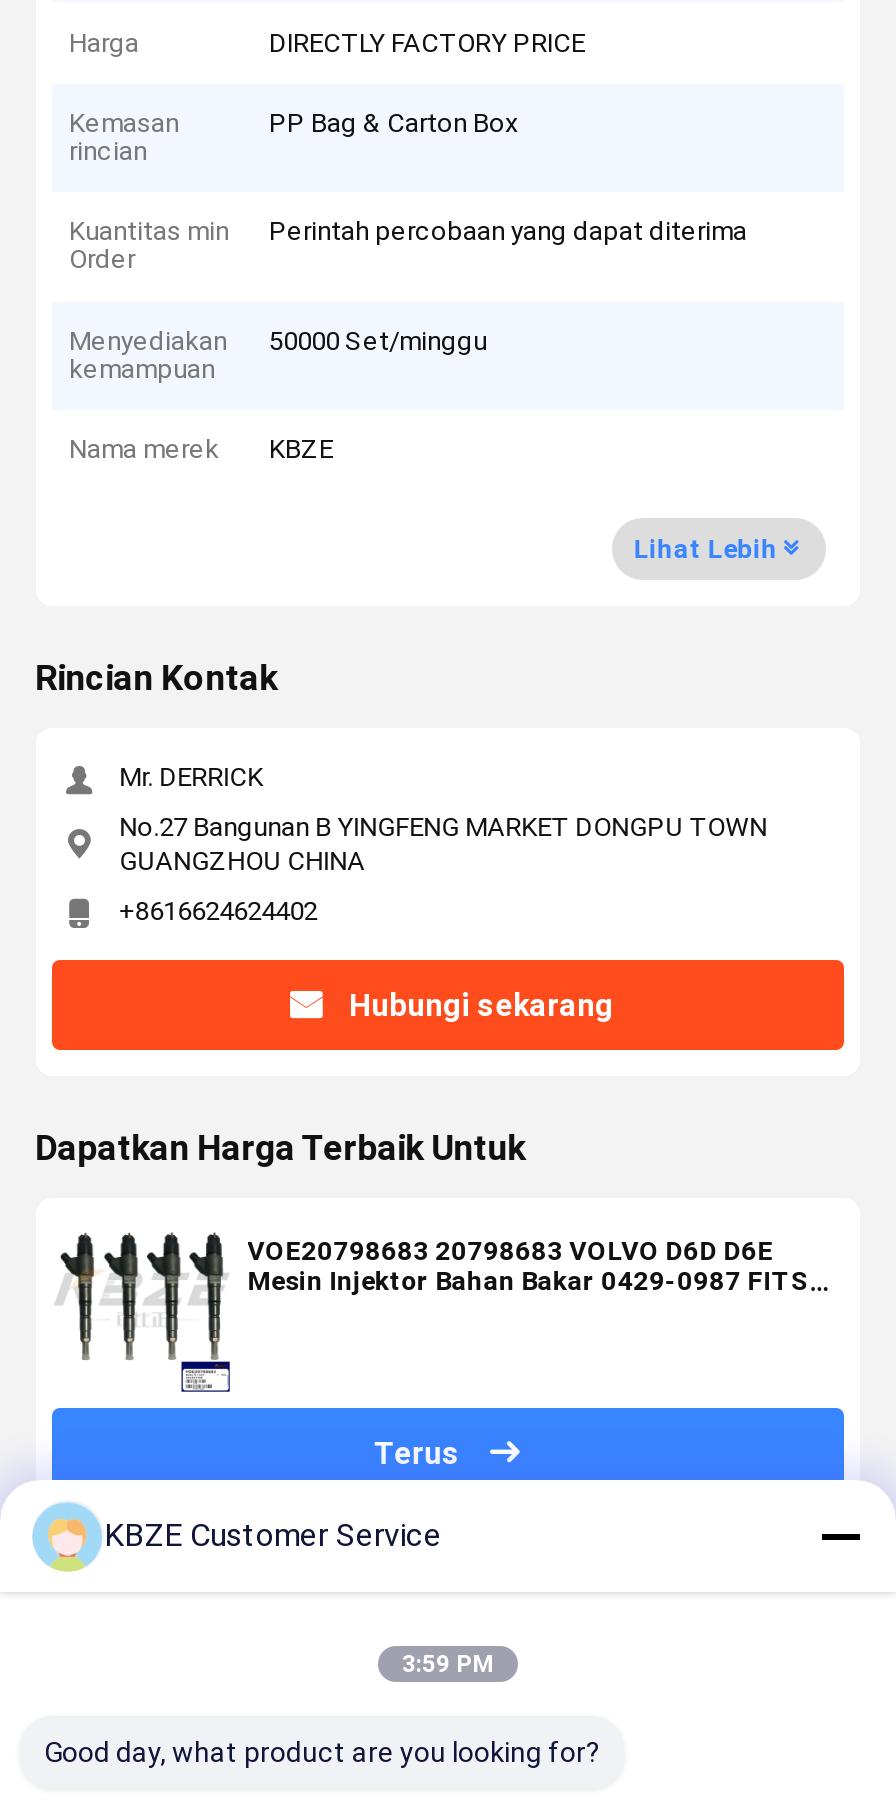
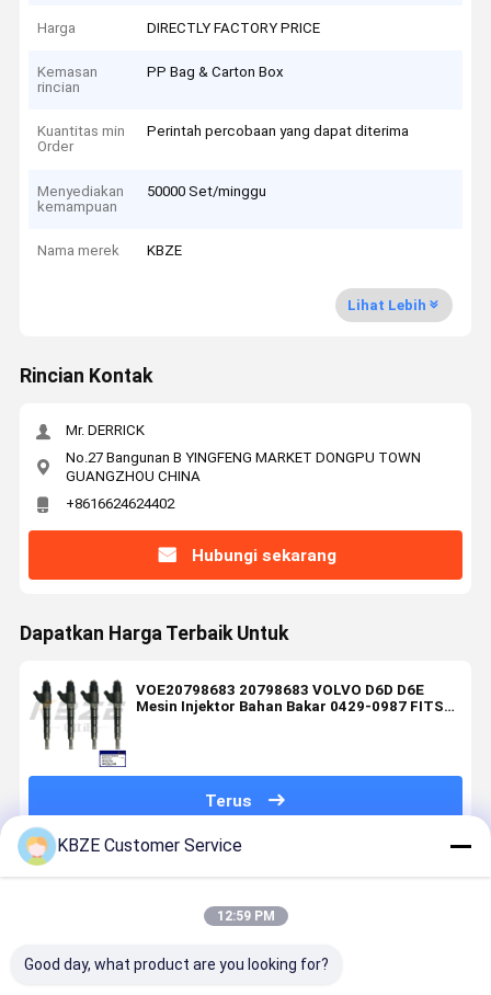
- 3:59 PM
+ 12:59 PM
